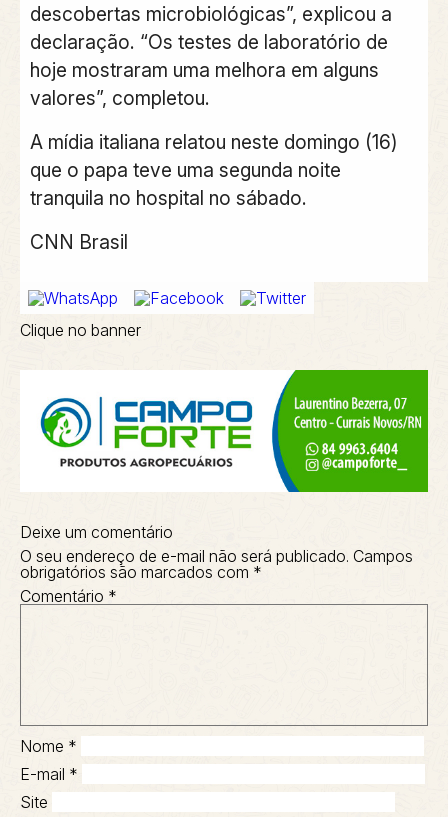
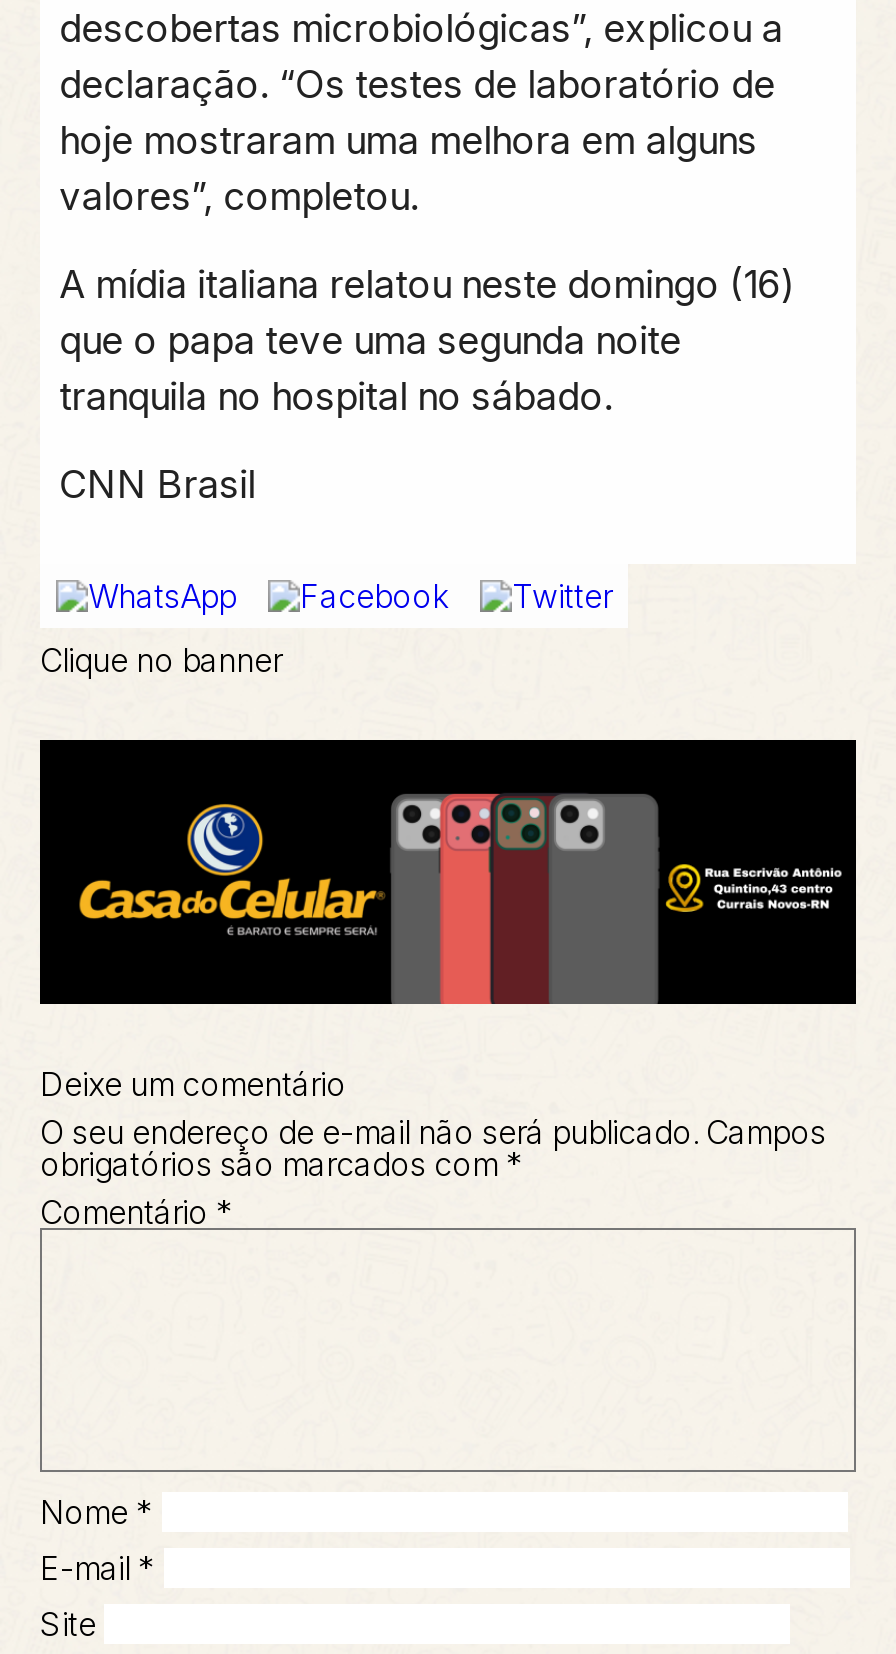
- [image]
+ [image]
